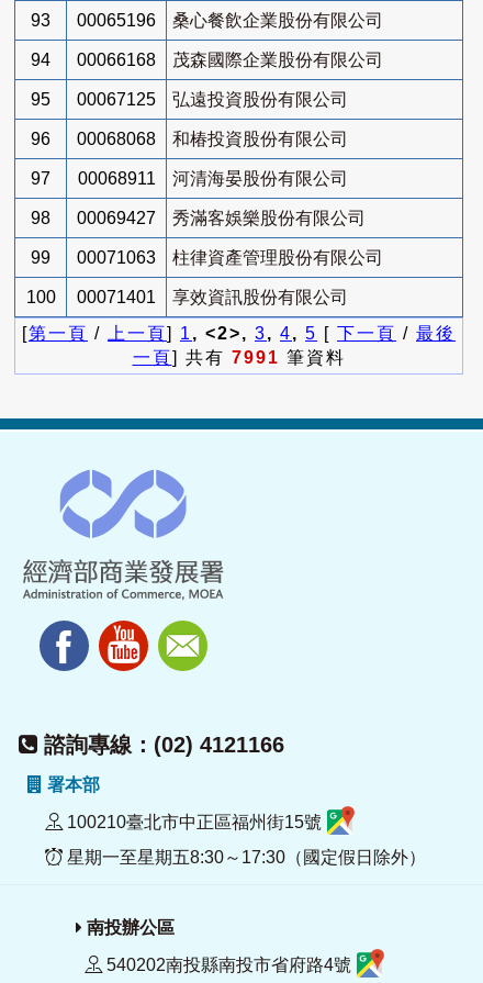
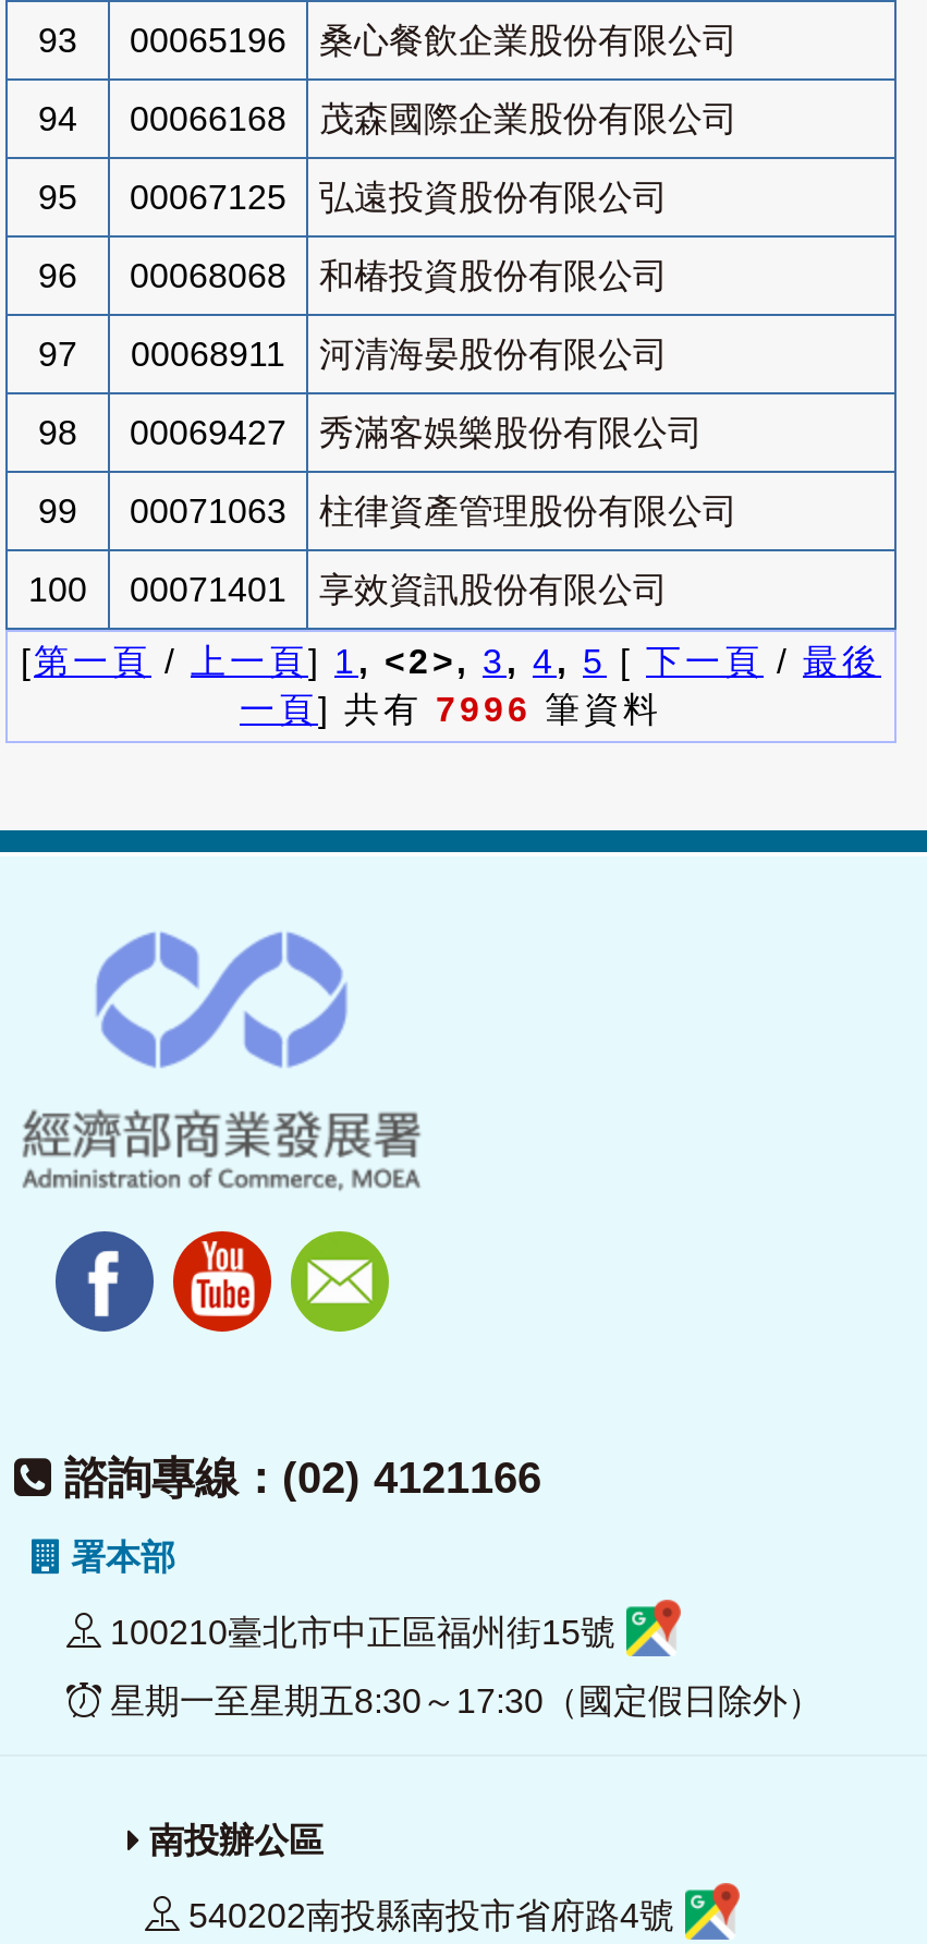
- 一頁] 共有7991筆資料
+ 一頁] 共有7996筆資料
